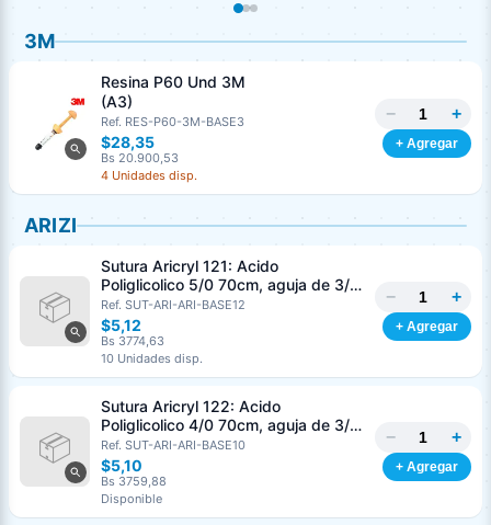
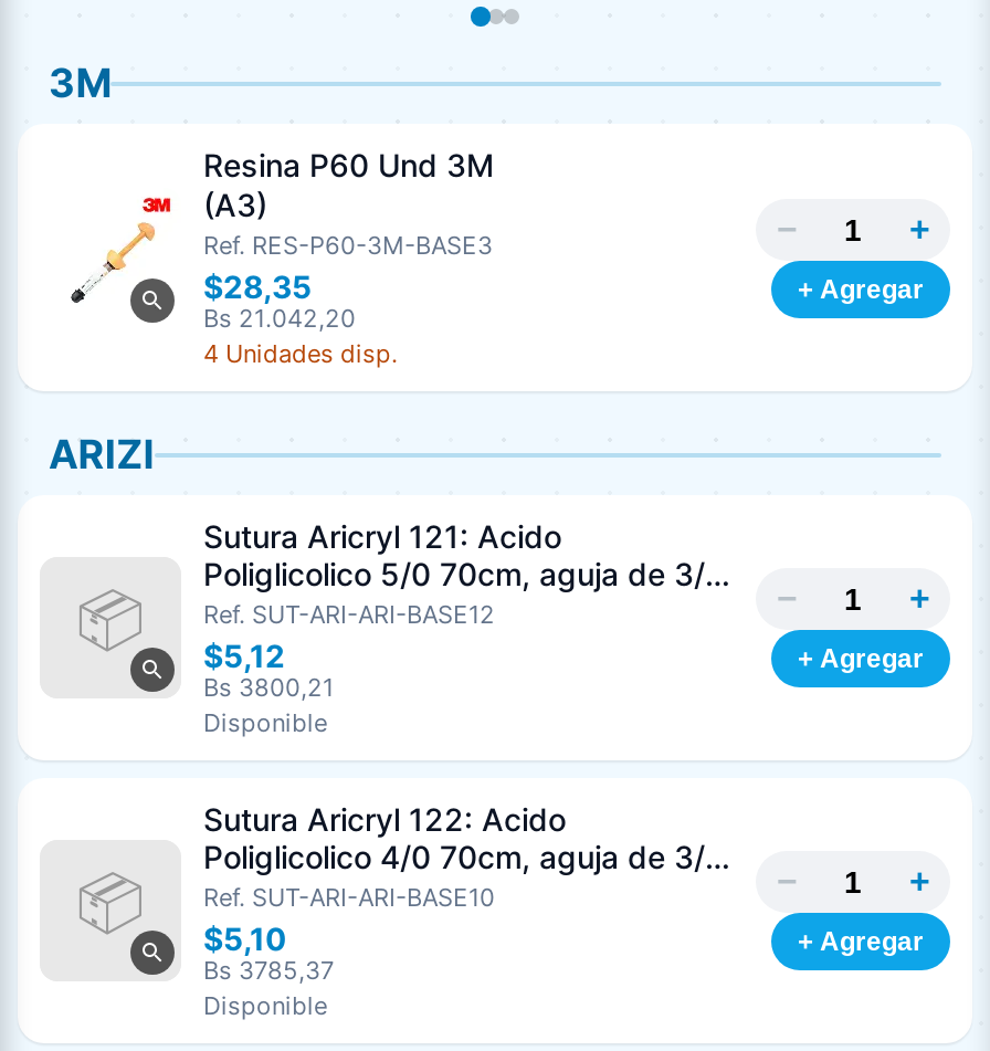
- Bs 20.900,53
+ Bs 21.042,20

- Bs 3774,63
- 10 Unidades disp.
+ Bs 3800,21
+ Disponible

- Bs 3759,88
+ Bs 3785,37
